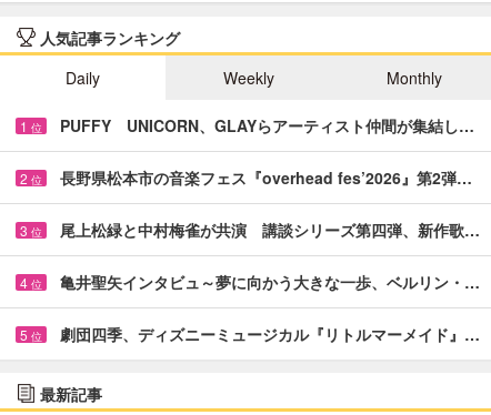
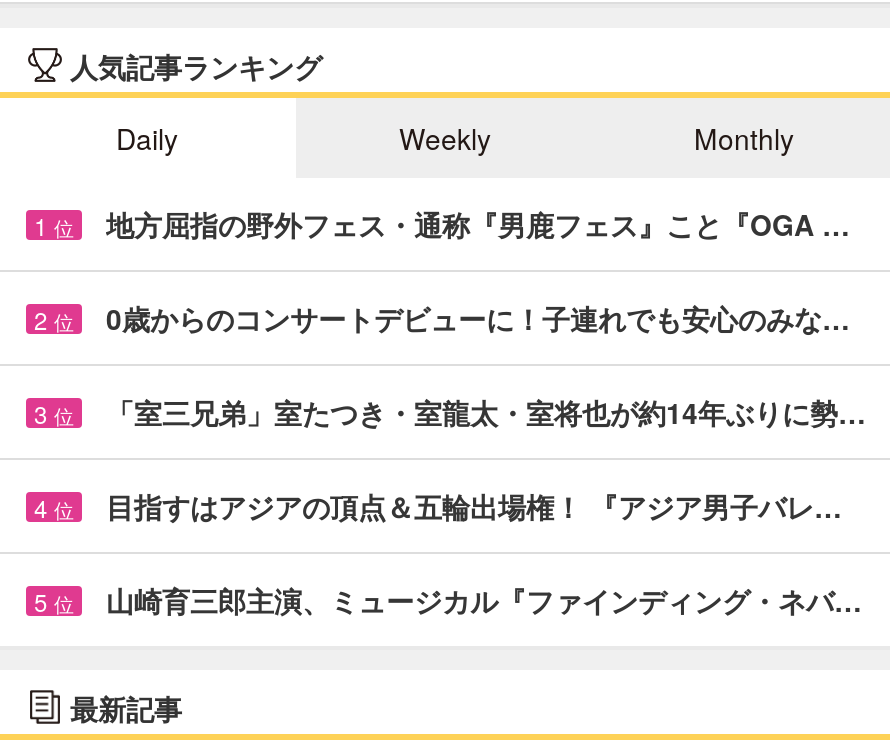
- PUFFY UNICORN、GLAYらアーティスト仲間が集結し…
+ 地方屈指の野外フェス・通称『男鹿フェス』こと『OGA …

- 長野県松本市の音楽フェス『overhead fes’2026』第2弾…
+ 0歳からのコンサートデビューに！子連れでも安心のみな…

- 尾上松緑と中村梅雀が共演 講談シリーズ第四弾、新作歌…
+ 「室三兄弟」室たつき・室龍太・室将也が約14年ぶりに勢…

- 亀井聖矢インタビュ～夢に向かう大きな一歩、ベルリン・…
+ 目指すはアジアの頂点＆五輪出場権！ 『アジア男子バレ…

- 劇団四季、ディズニーミュージカル『リトルマーメイド』…
+ 山崎育三郎主演、ミュージカル『ファインディング・ネバ…
